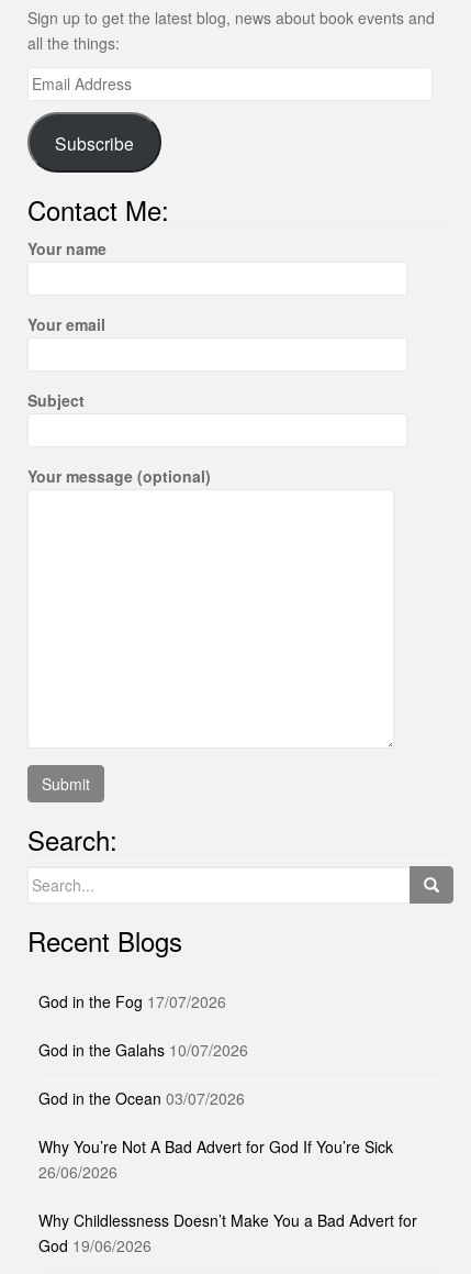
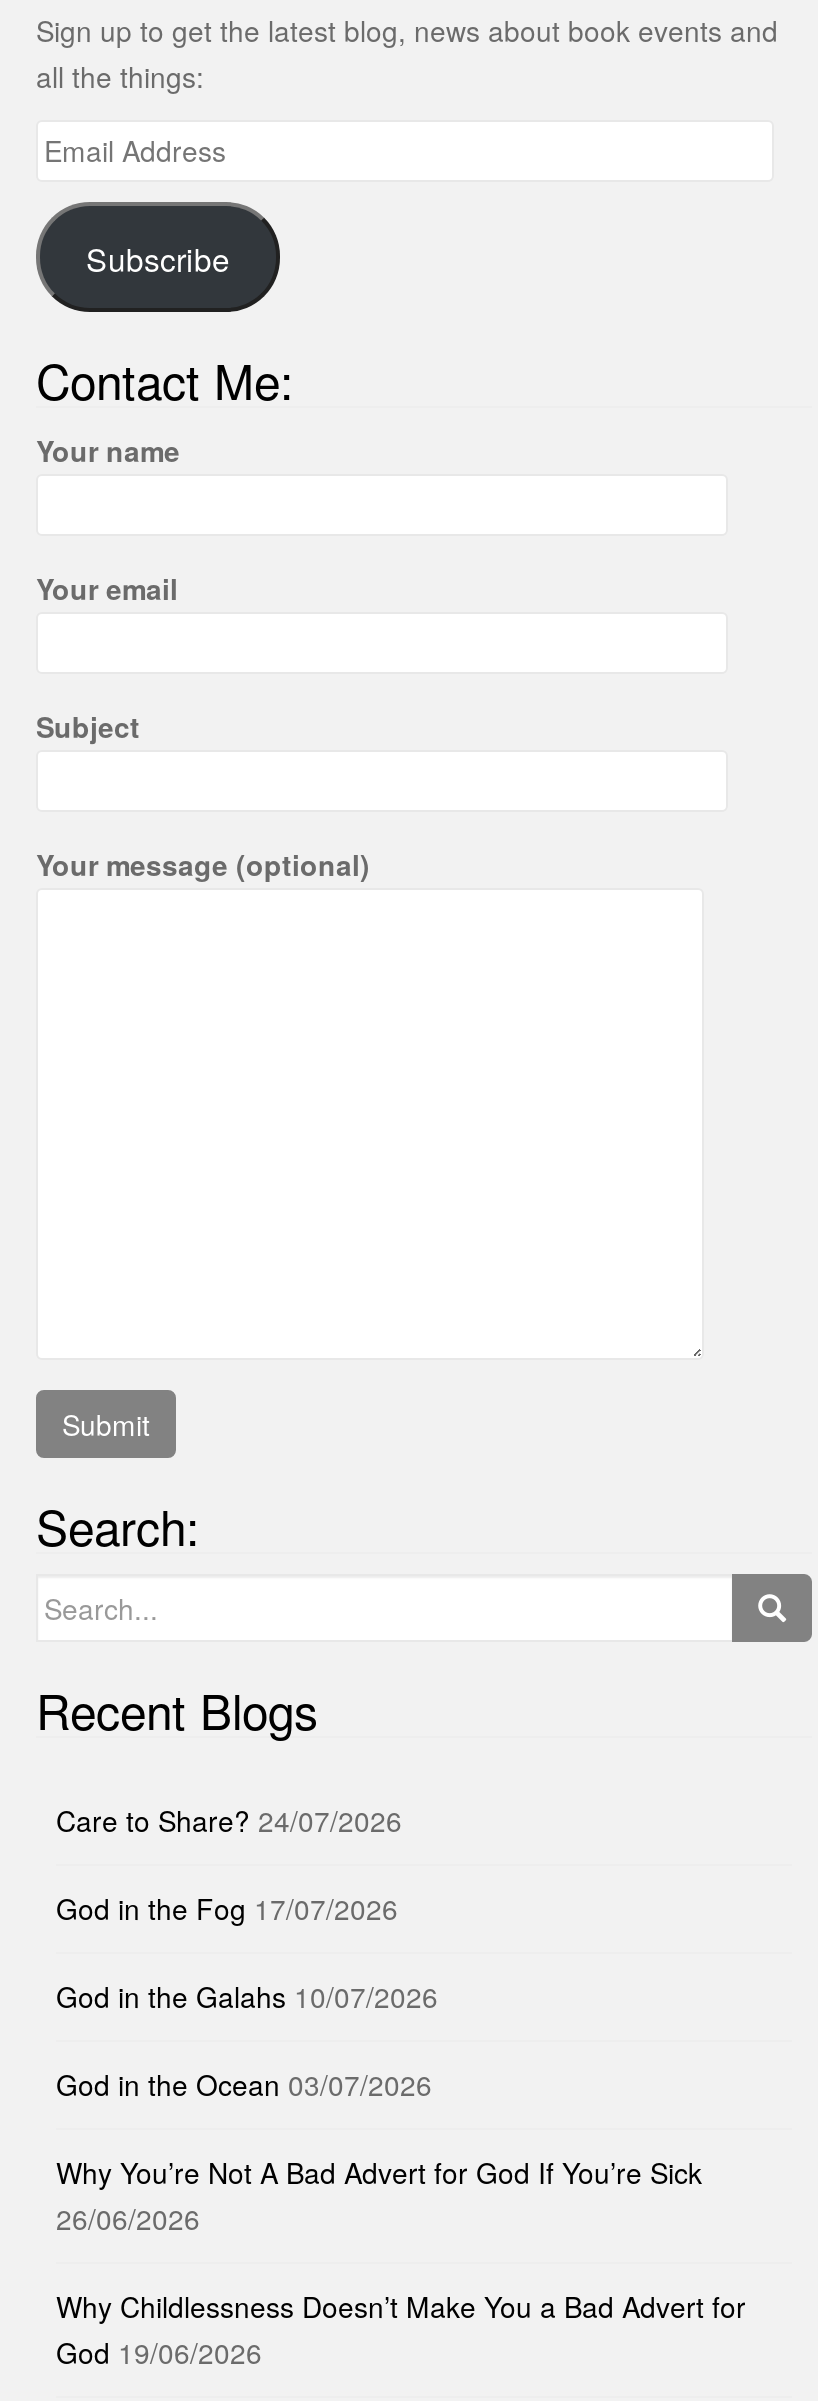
+ Care to Share? 24/07/2026
